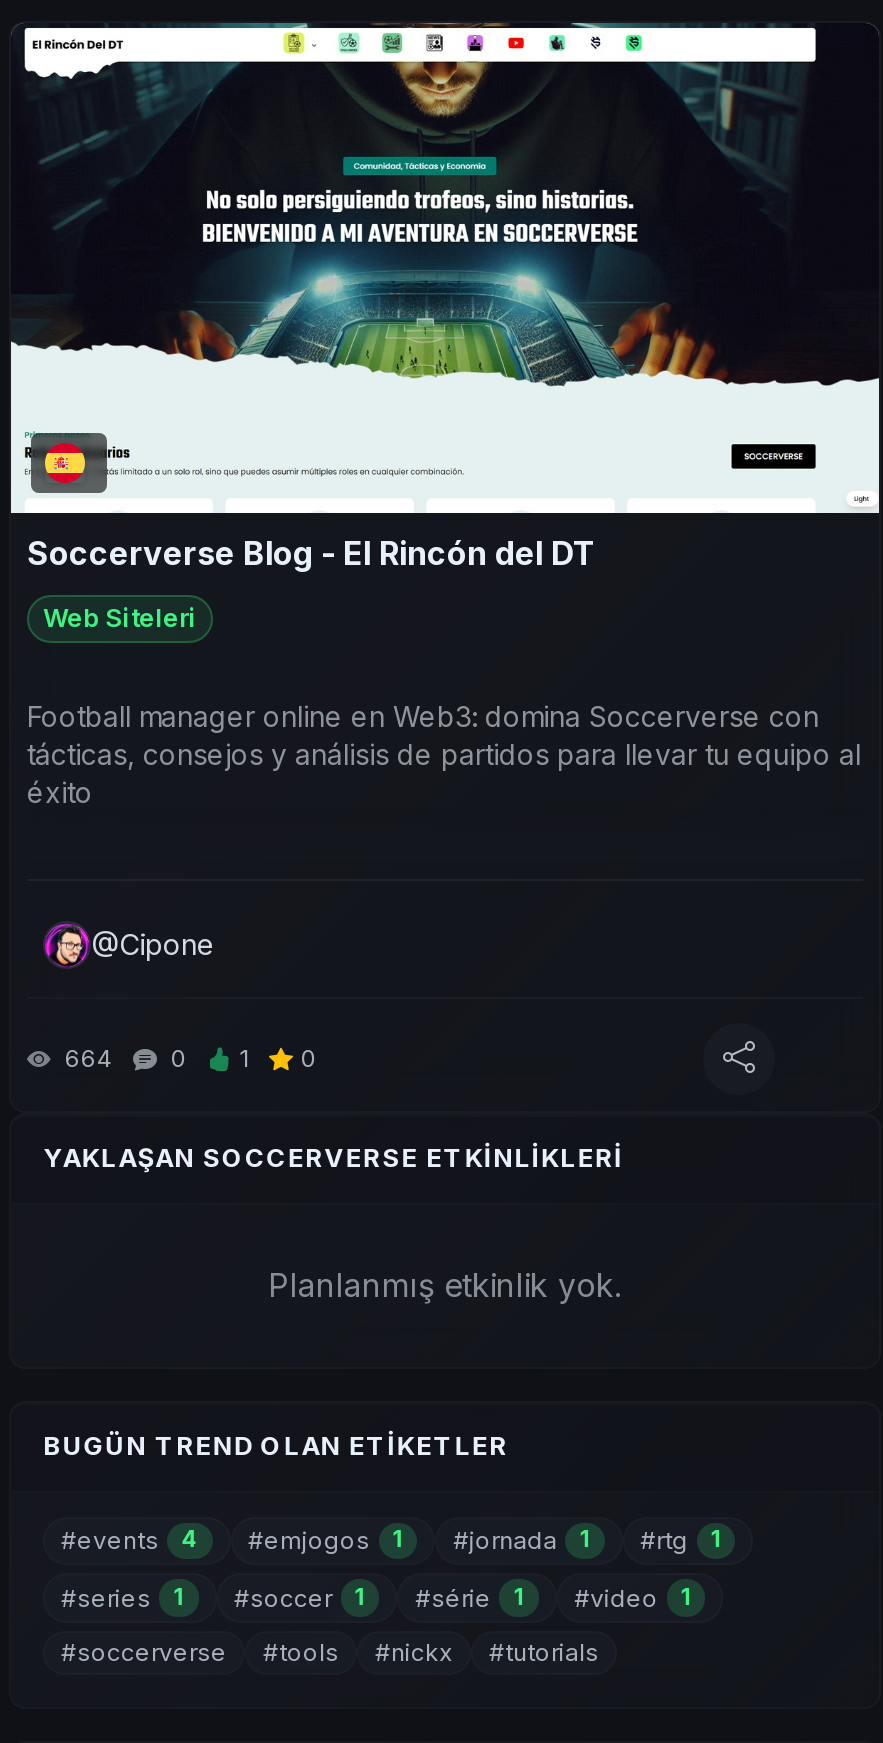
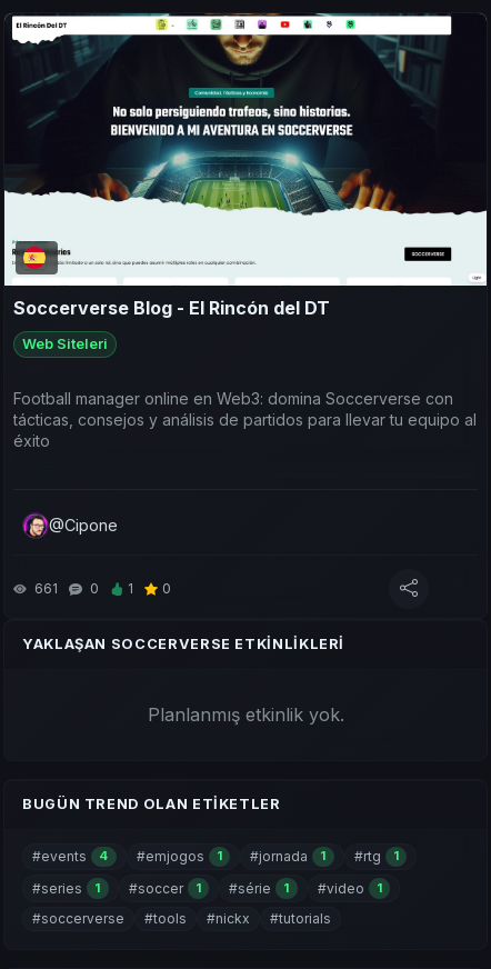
- 664 0 1 0
+ 661 0 1 0
